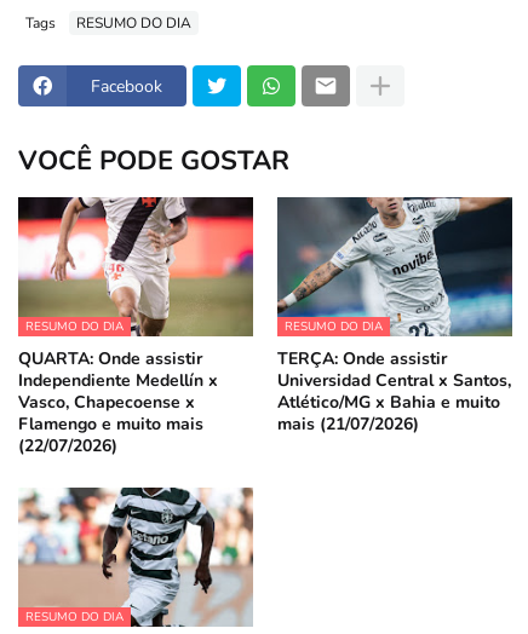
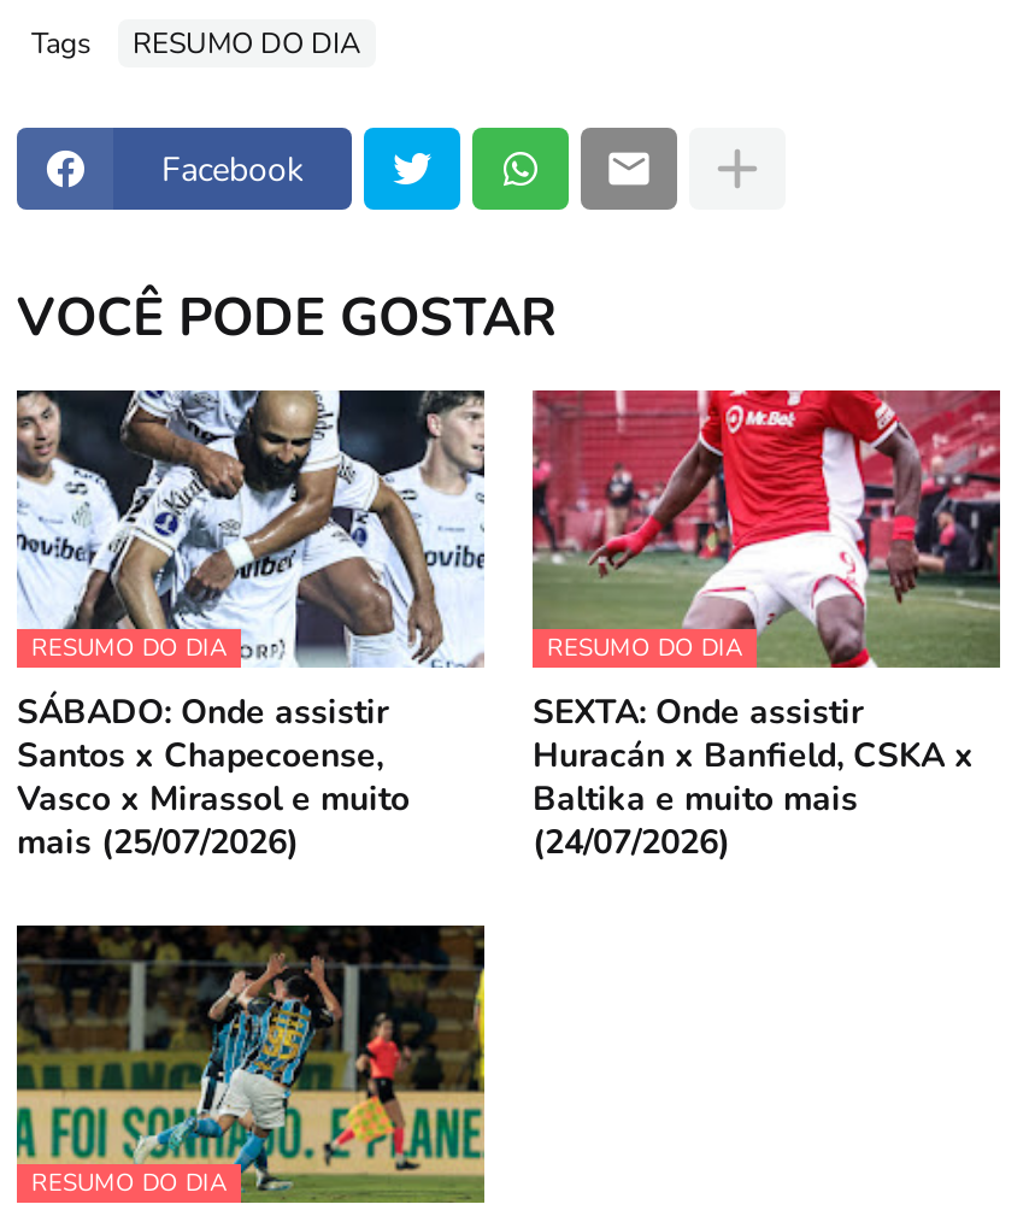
- [image]
- QUARTA: Onde assistir
- Independiente Medellín x
- Vasco, Chapecoense x
- Flamengo e muito mais
- (22/07/2026)
+ [image]
+ SÁBADO: Onde assistir
+ Santos x Chapecoense,
+ Vasco x Mirassol e muito
+ mais (25/07/2026)

- [image]
- TERÇA: Onde assistir
- Universidad Central x Santos,
- Atlético/MG x Bahia e muito
- mais (21/07/2026)
+ [image]
+ SEXTA: Onde assistir
+ Huracán x Banfield, CSKA x
+ Baltika e muito mais
+ (24/07/2026)

- [image]
+ [image]
